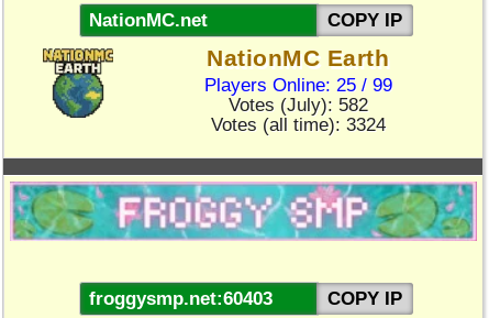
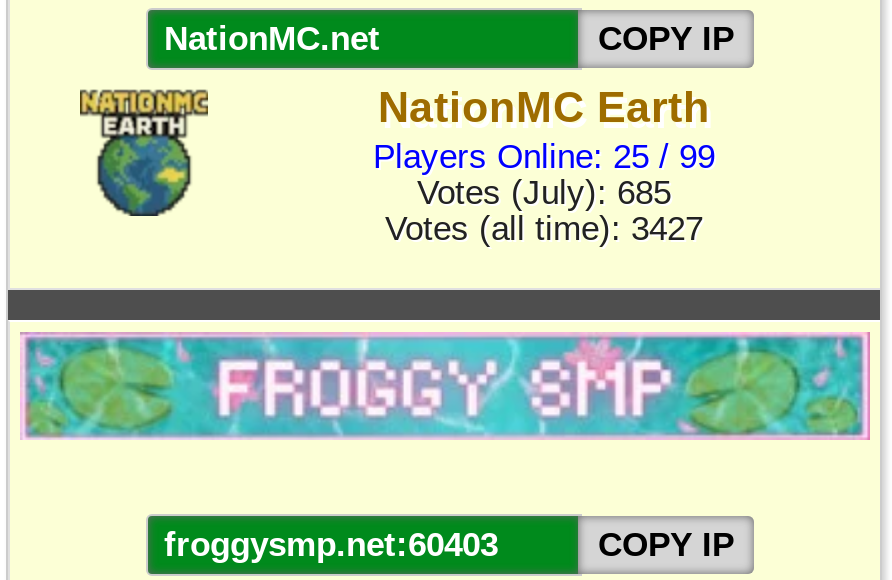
- Votes (July): 582
+ Votes (July): 685

- Votes (all time): 3324
+ Votes (all time): 3427
